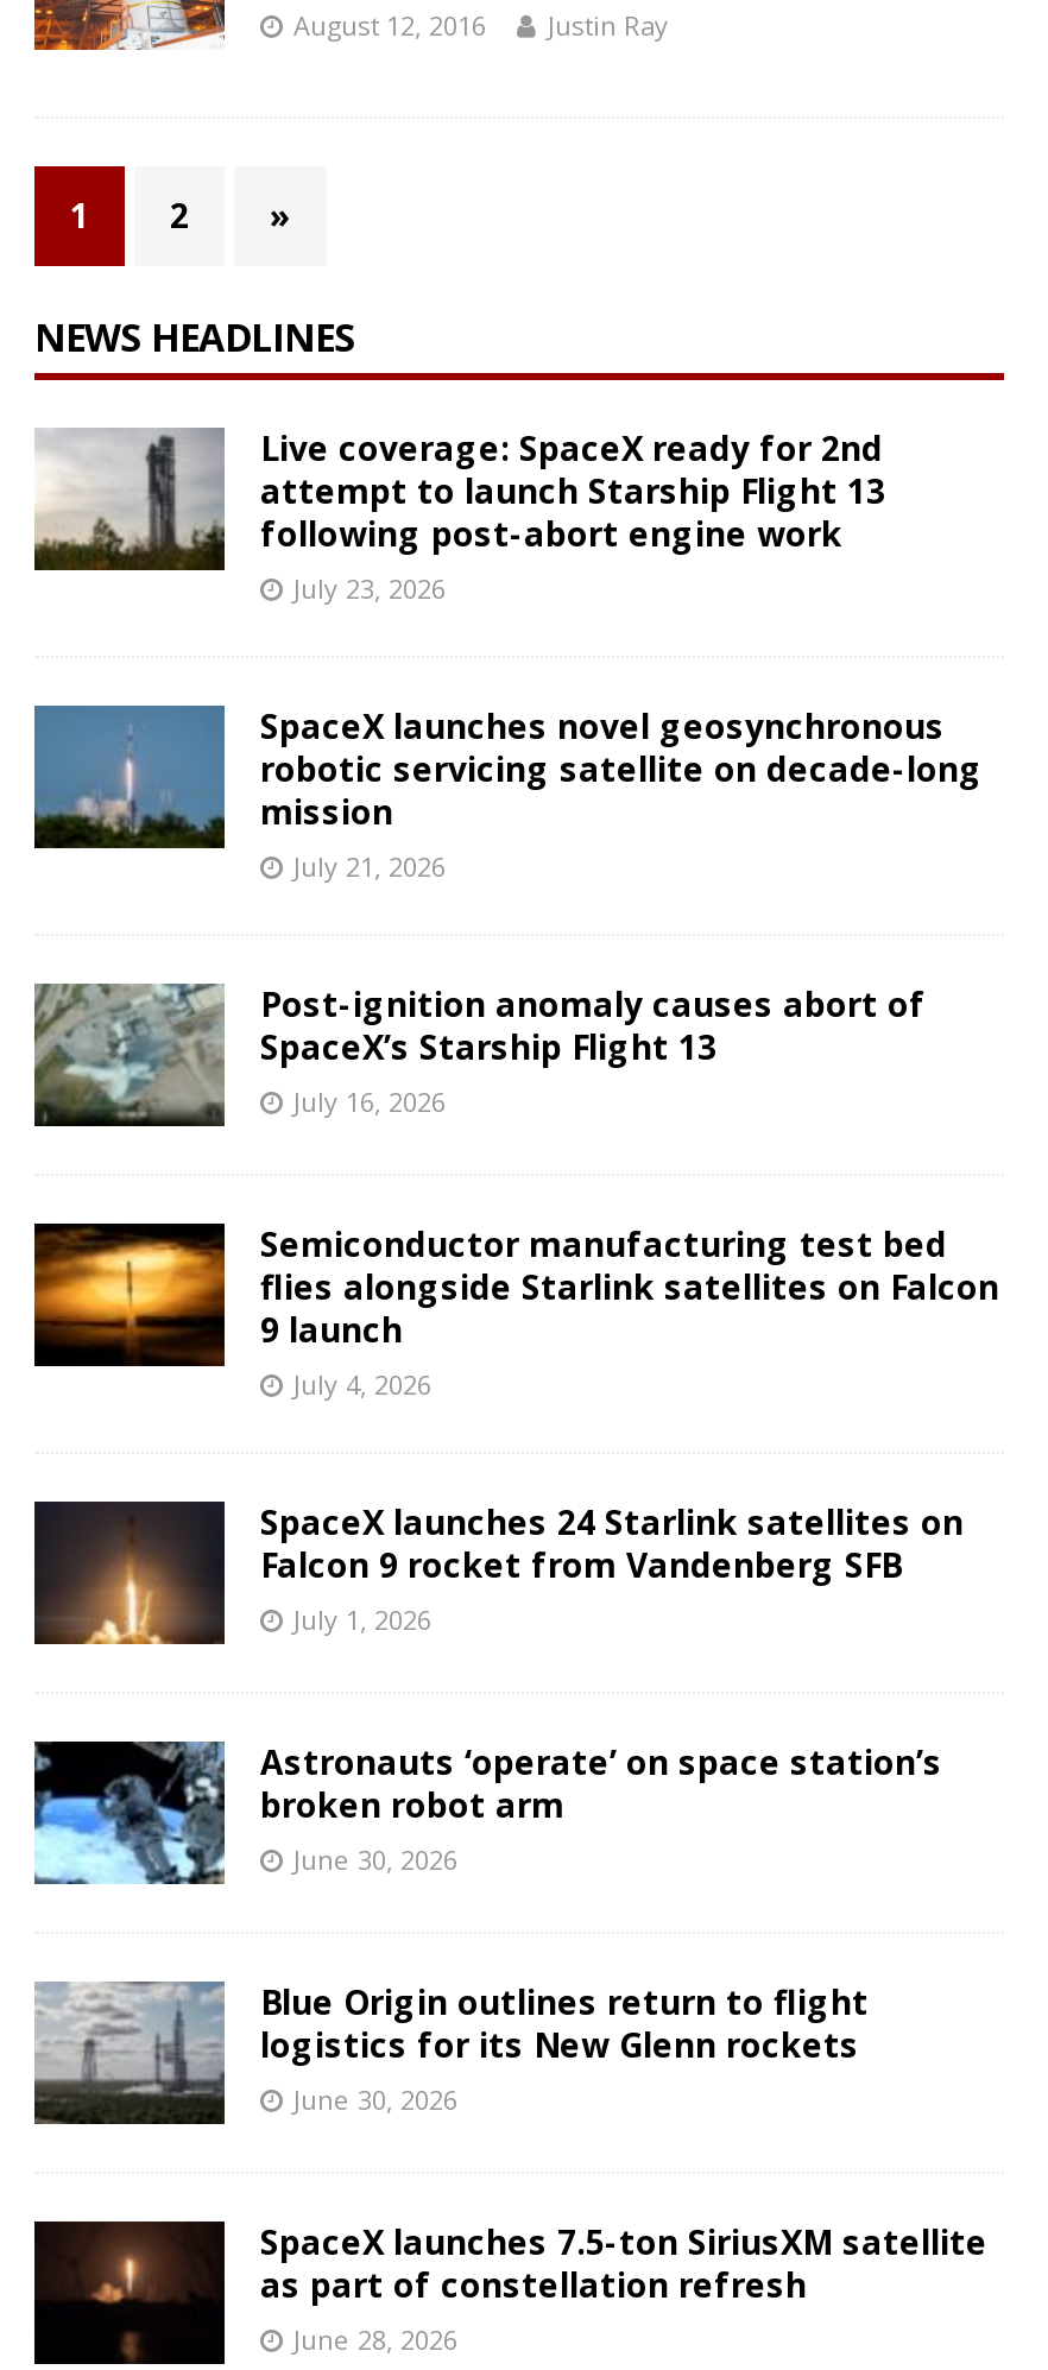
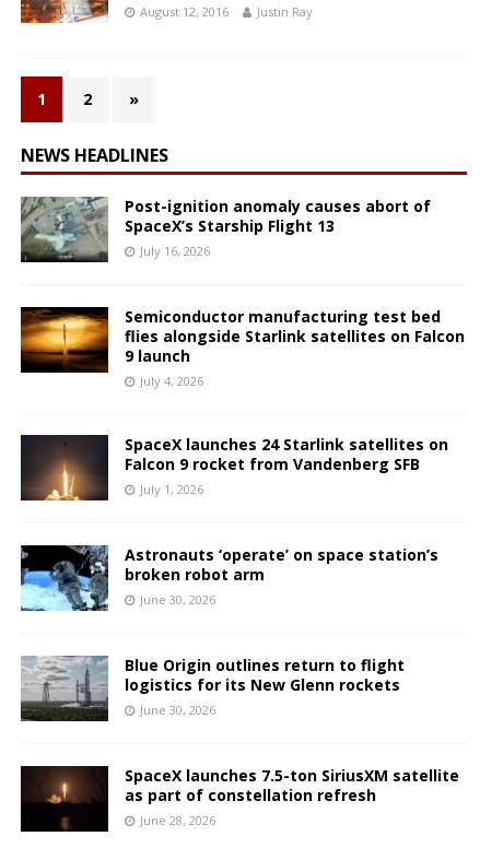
- [image]
- Live coverage: SpaceX ready for 2nd
- attempt to launch Starship Flight 13
- following post-abort engine work
- July 23, 2026
- SpaceX launches novel geosynchronous
- robotic servicing satellite on decade-long
- mission
- July 21, 2026

- [image]
